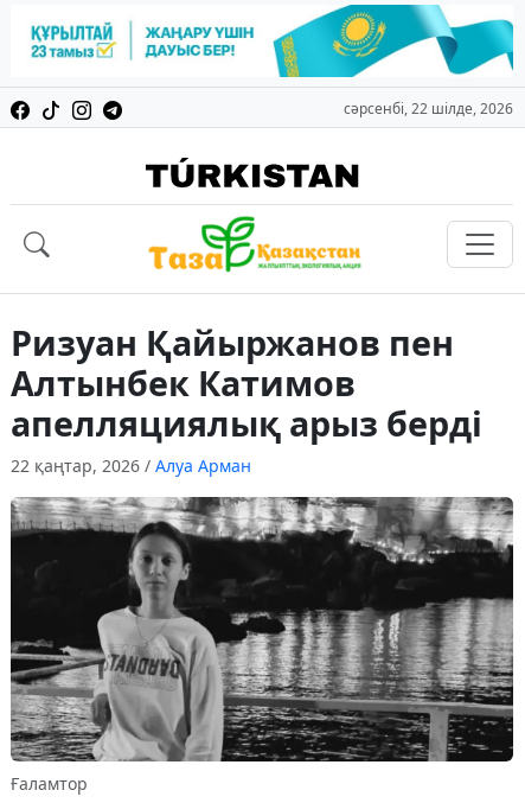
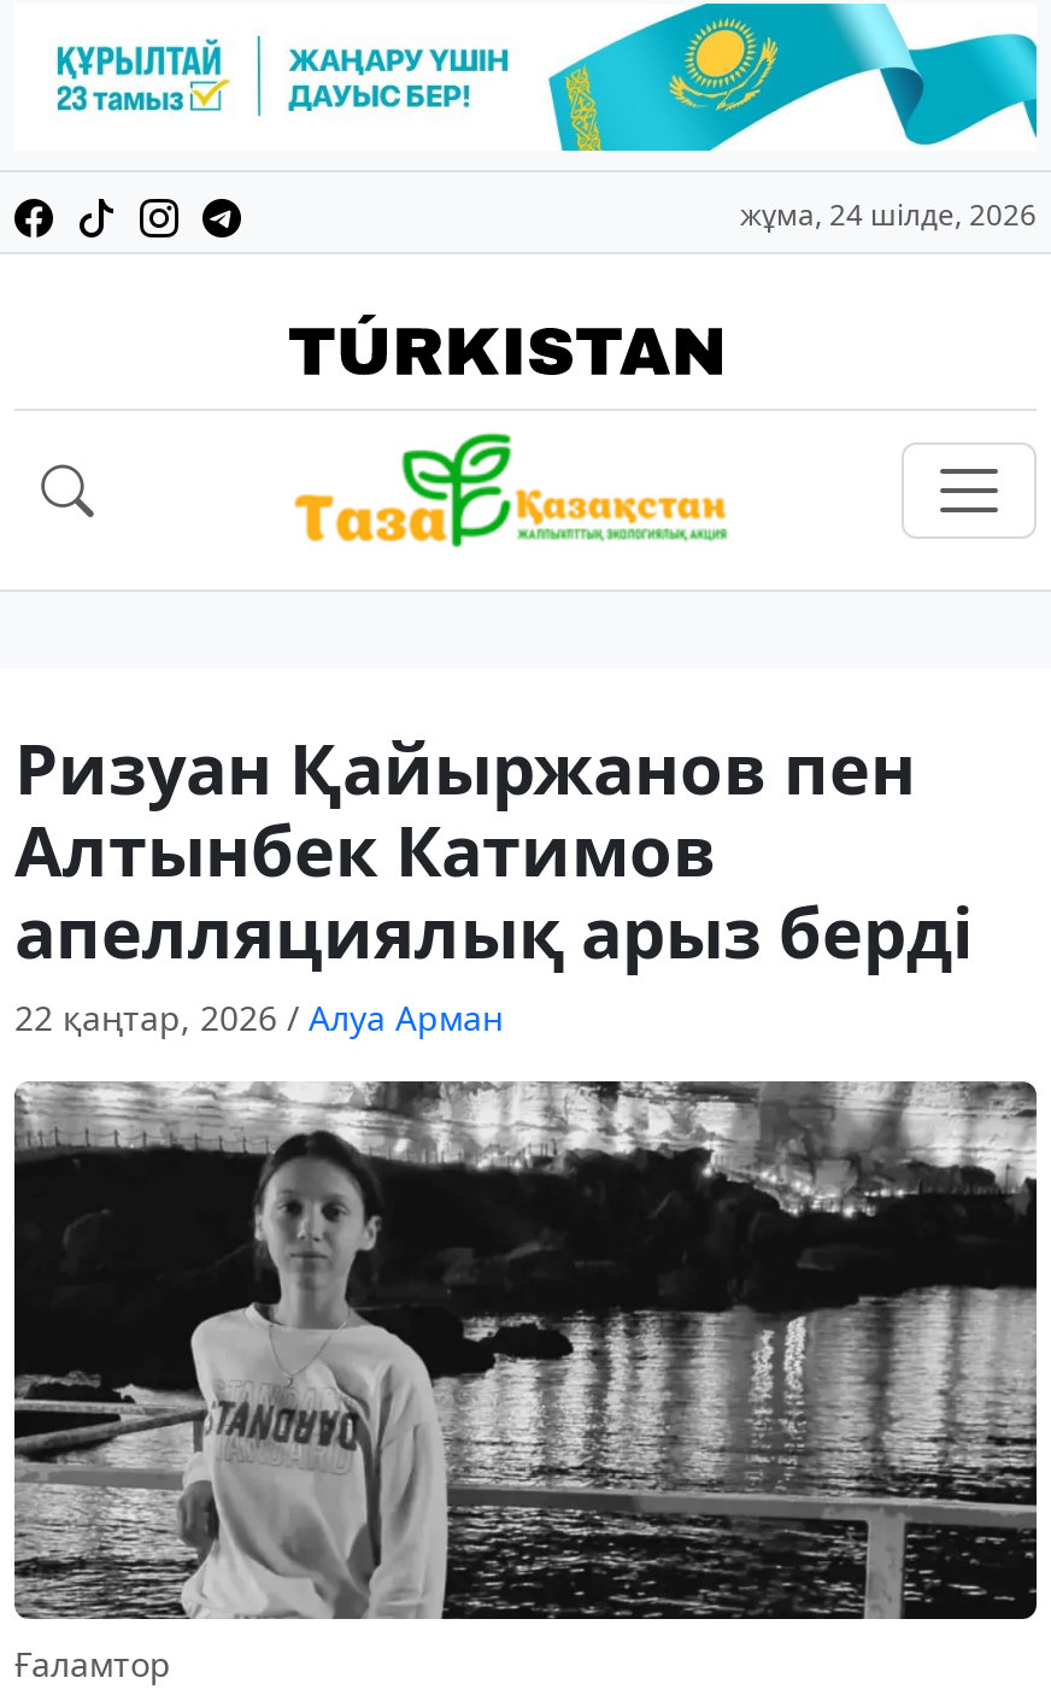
- сәрсенбі, 22 шілде, 2026
+ жұма, 24 шілде, 2026
